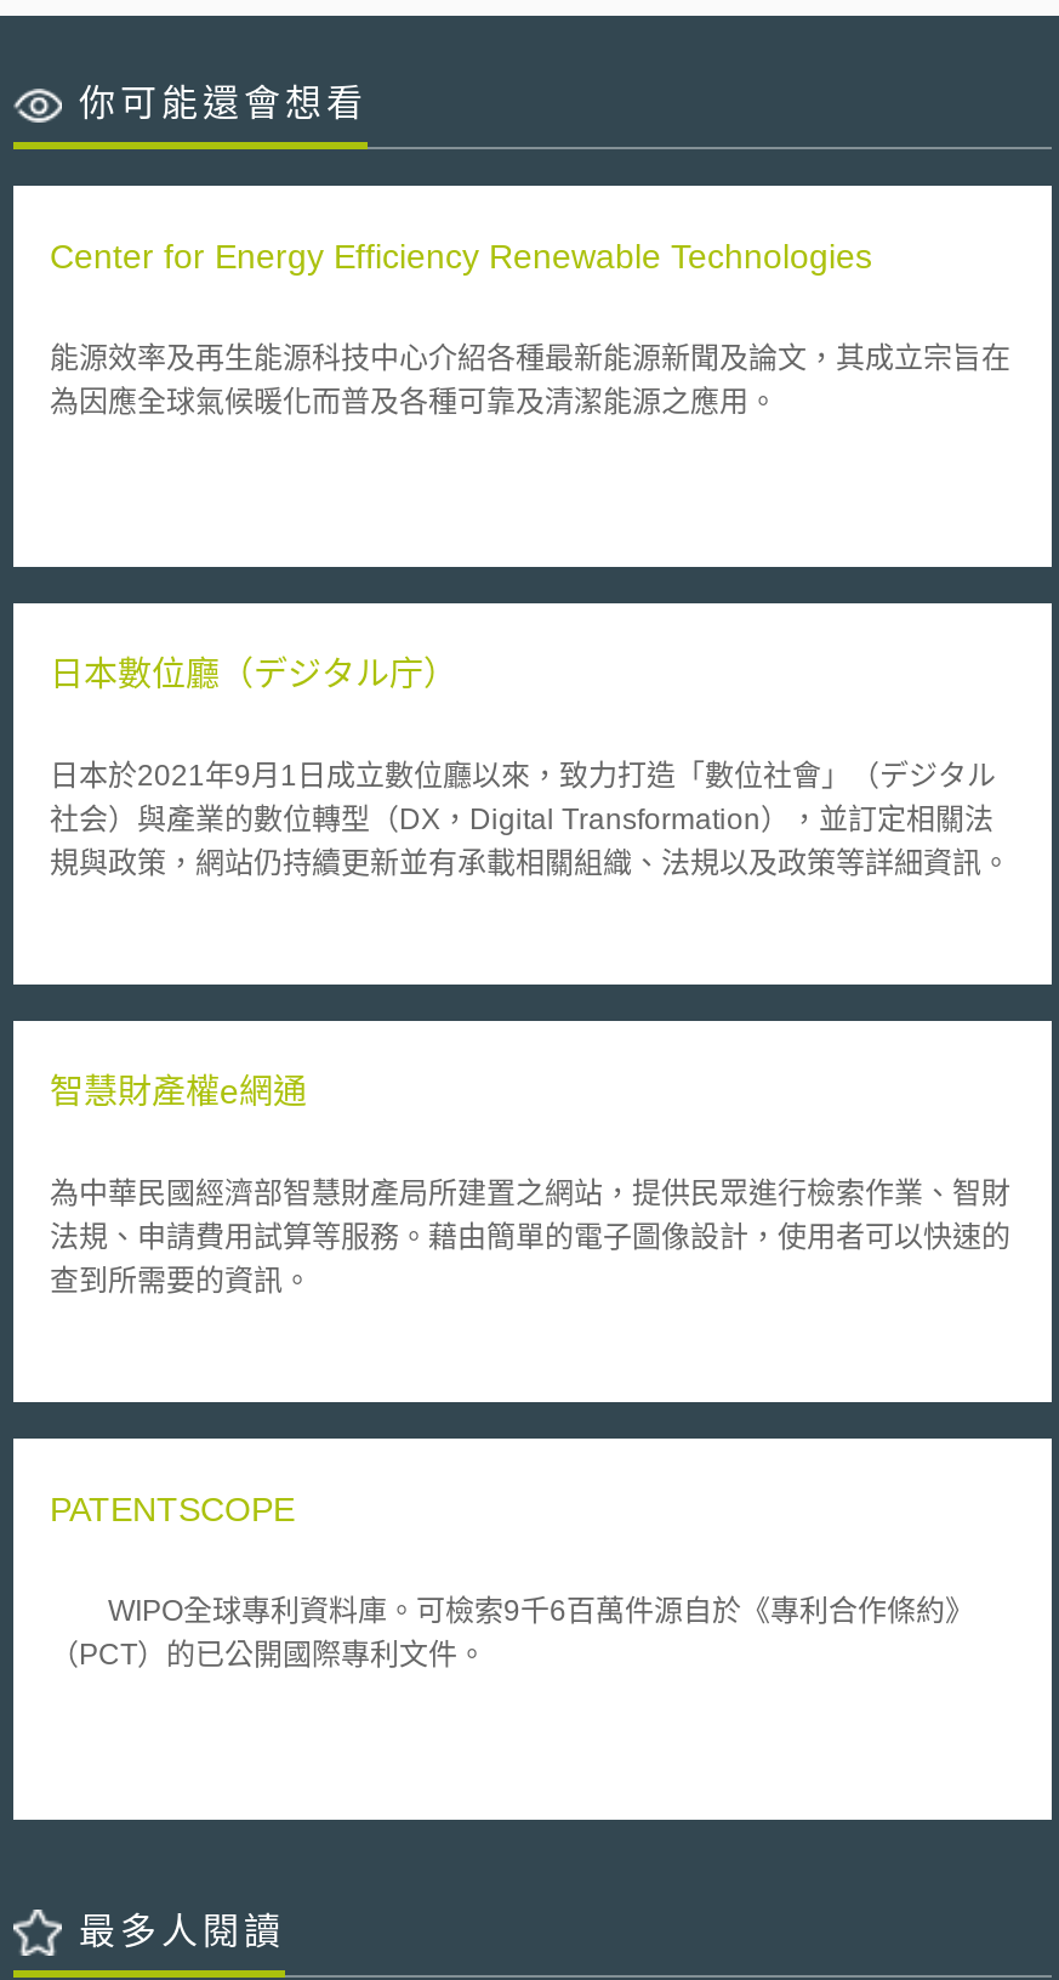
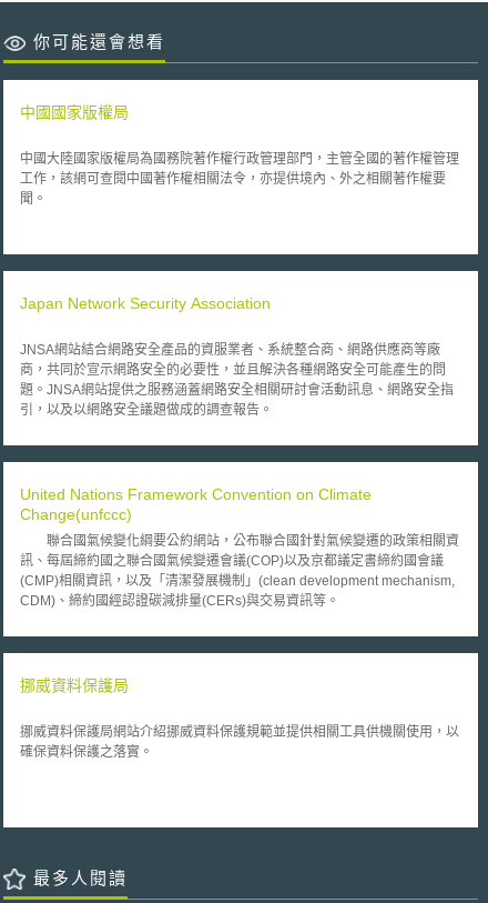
- Center for Energy Efficiency Renewable Technologies
+ 中國國家版權局

- 能源效率及再生能源科技中心介紹各種最新能源新聞及論文，其成立宗旨在
- 為因應全球氣候暖化而普及各種可靠及清潔能源之應用。
+ 中國大陸國家版權局為國務院著作權行政管理部門，主管全國的著作權管理
+ 工作，該網可查閱中國著作權相關法令，亦提供境內、外之相關著作權要
+ 聞。

- 日本數位廳（デジタル庁）
+ Japan Network Security Association

- 日本於2021年9月1日成立數位廳以來，致力打造「數位社會」（デジタル
- 社会）與產業的數位轉型（DX，Digital Transformation），並訂定相關法
- 規與政策，網站仍持續更新並有承載相關組織、法規以及政策等詳細資訊。
+ JNSA網站結合網路安全產品的資服業者、系統整合商、網路供應商等廠
+ 商，共同於宣示網路安全的必要性，並且解決各種網路安全可能產生的問
+ 題。JNSA網站提供之服務涵蓋網路安全相關研討會活動訊息、網路安全指
+ 引，以及以網路安全議題做成的調查報告。

- 智慧財產權e網通
+ United Nations Framework Convention on Climate
+ Change(unfccc)

- 為中華民國經濟部智慧財產局所建置之網站，提供民眾進行檢索作業、智財
- 法規、申請費用試算等服務。藉由簡單的電子圖像設計，使用者可以快速的
- 查到所需要的資訊。
+ 聯合國氣候變化綱要公約網站，公布聯合國針對氣候變遷的政策相關資
+ 訊、每屆締約國之聯合國氣候變遷會議(COP)以及京都議定書締約國會議
+ (CMP)相關資訊，以及「清潔發展機制」(clean development mechanism,
+ CDM)、締約國經認證碳減排量(CERs)與交易資訊等。

- PATENTSCOPE
+ 挪威資料保護局

- WIPO全球專利資料庫。可檢索9千6百萬件源自於《專利合作條約》
- （PCT）的已公開國際專利文件。
+ 挪威資料保護局網站介紹挪威資料保護規範並提供相關工具供機關使用，以
+ 確保資料保護之落實。
